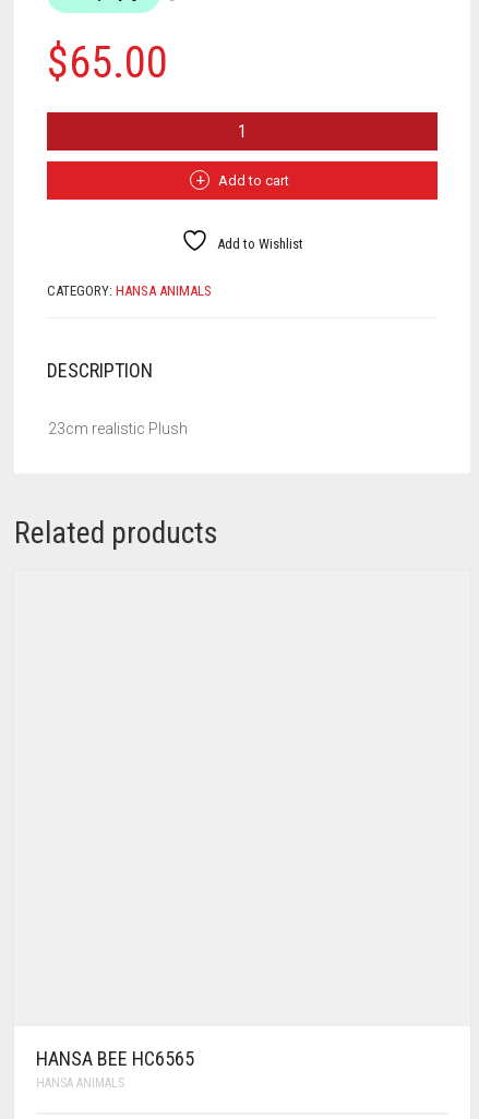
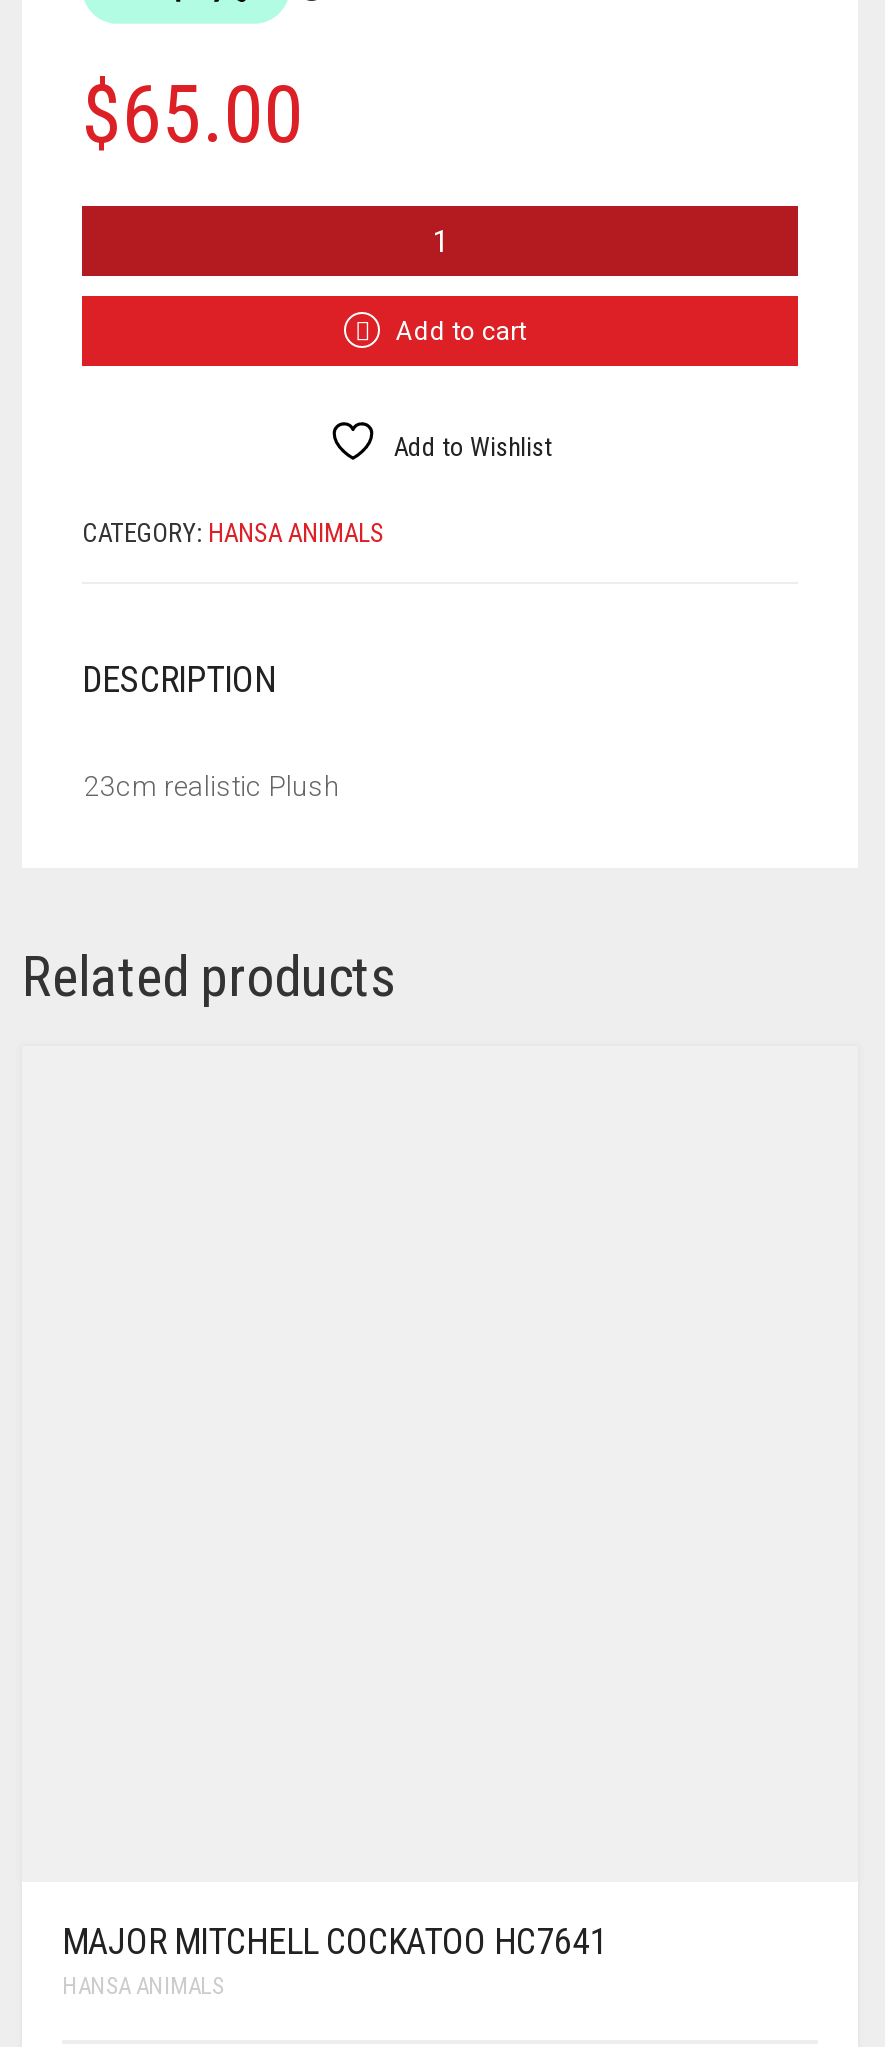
- HANSA BEE HC6565
+ MAJOR MITCHELL COCKATOO HC7641
